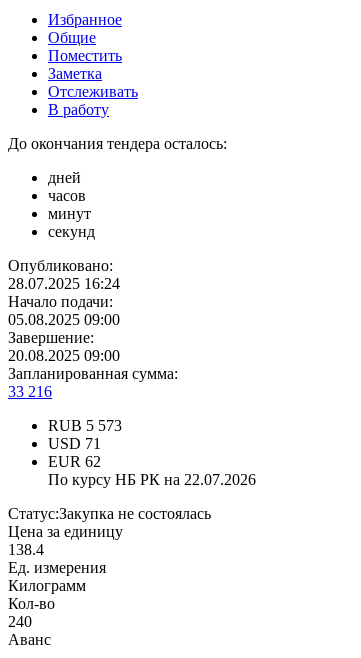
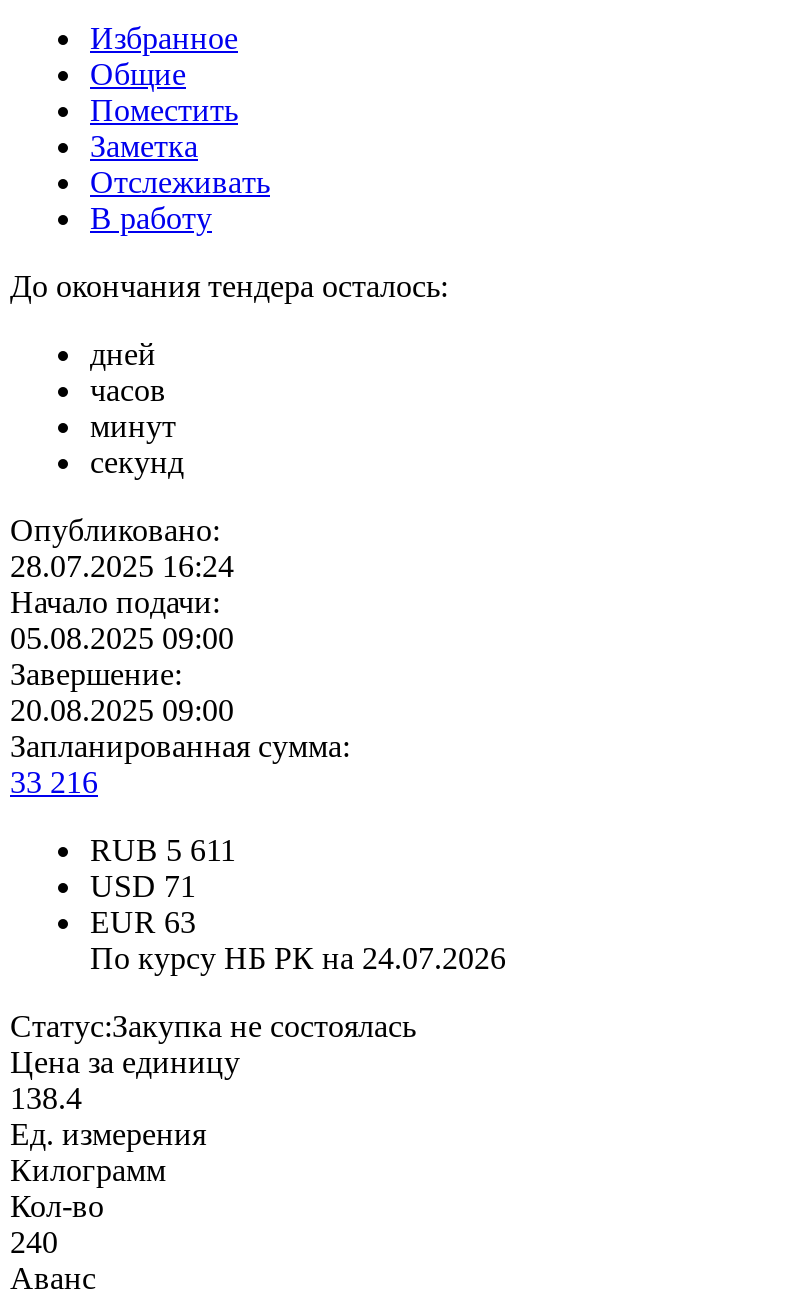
- RUB 5 573
+ RUB 5 611

- EUR 62
+ EUR 63

- По курсу НБ РК на 22.07.2026
+ По курсу НБ РК на 24.07.2026
